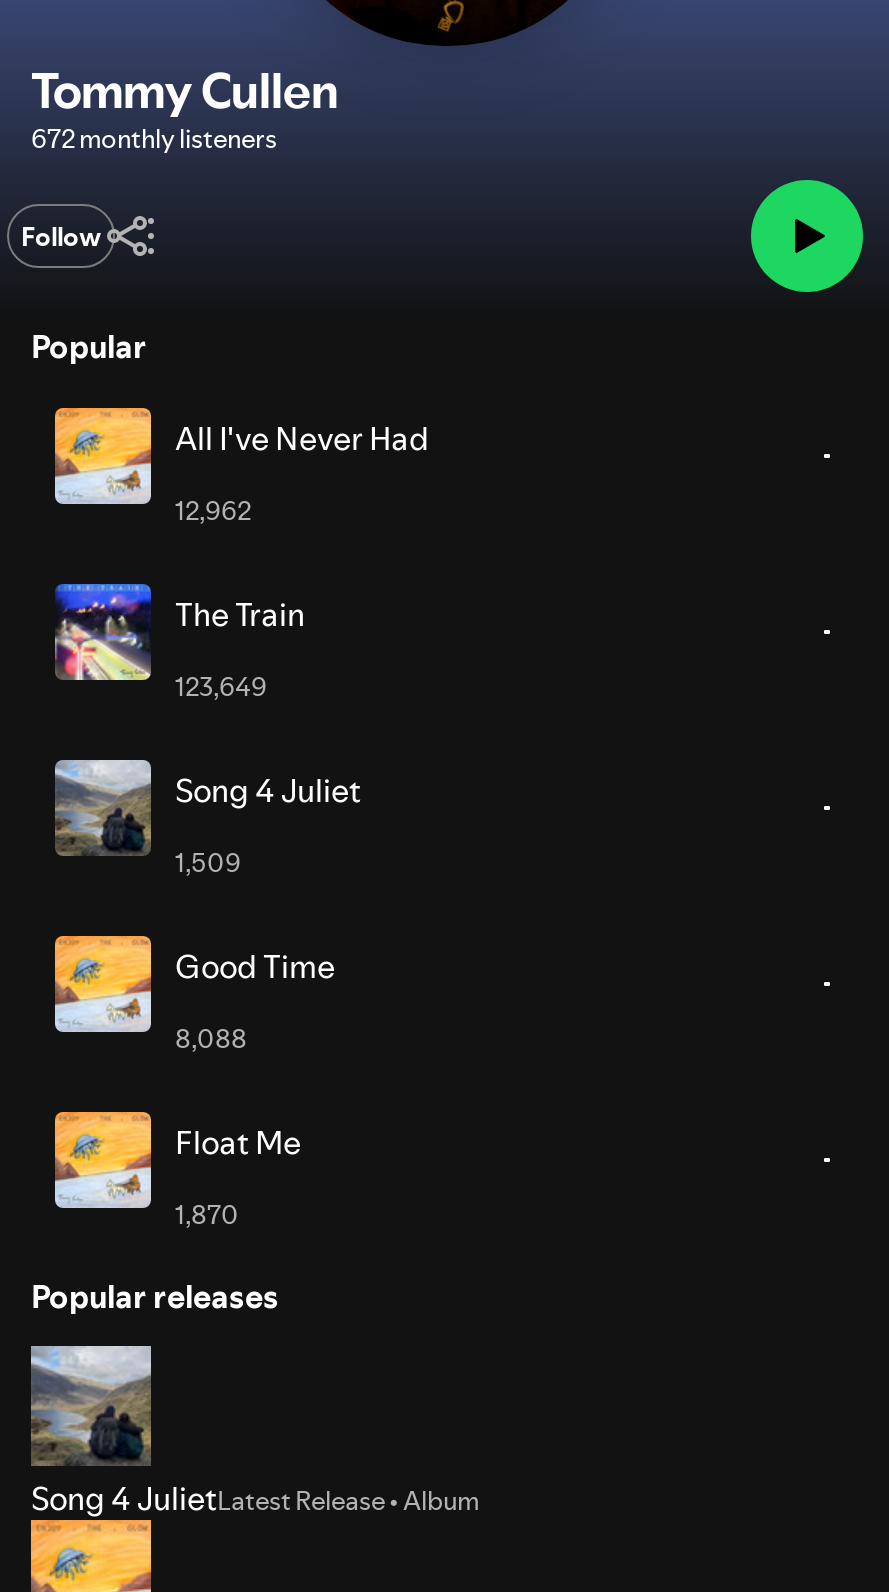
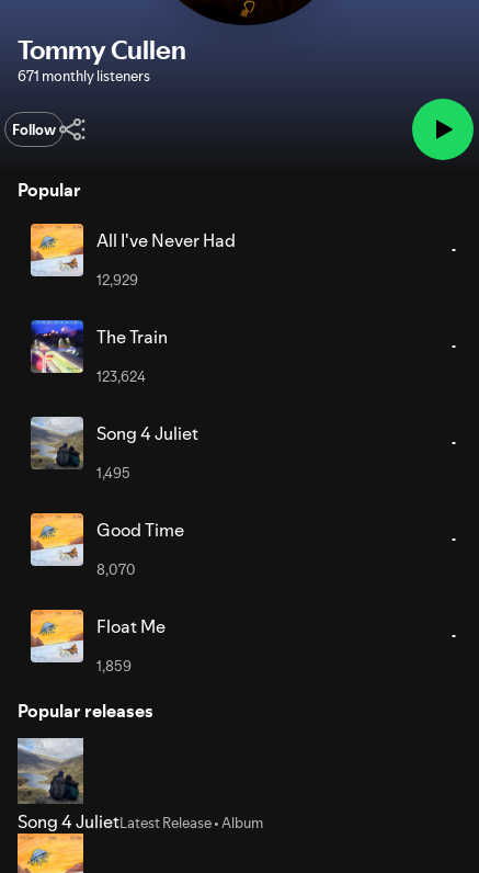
- 672 monthly listeners
+ 671 monthly listeners

- 12,962
+ 12,929

- 123,649
+ 123,624

- 1,509
+ 1,495

- 8,088
+ 8,070

- 1,870
+ 1,859
